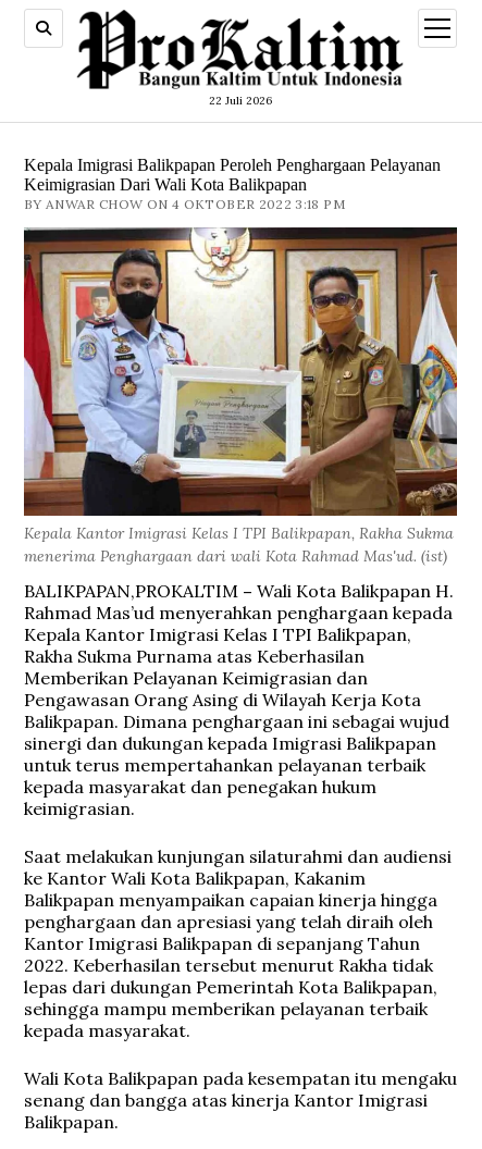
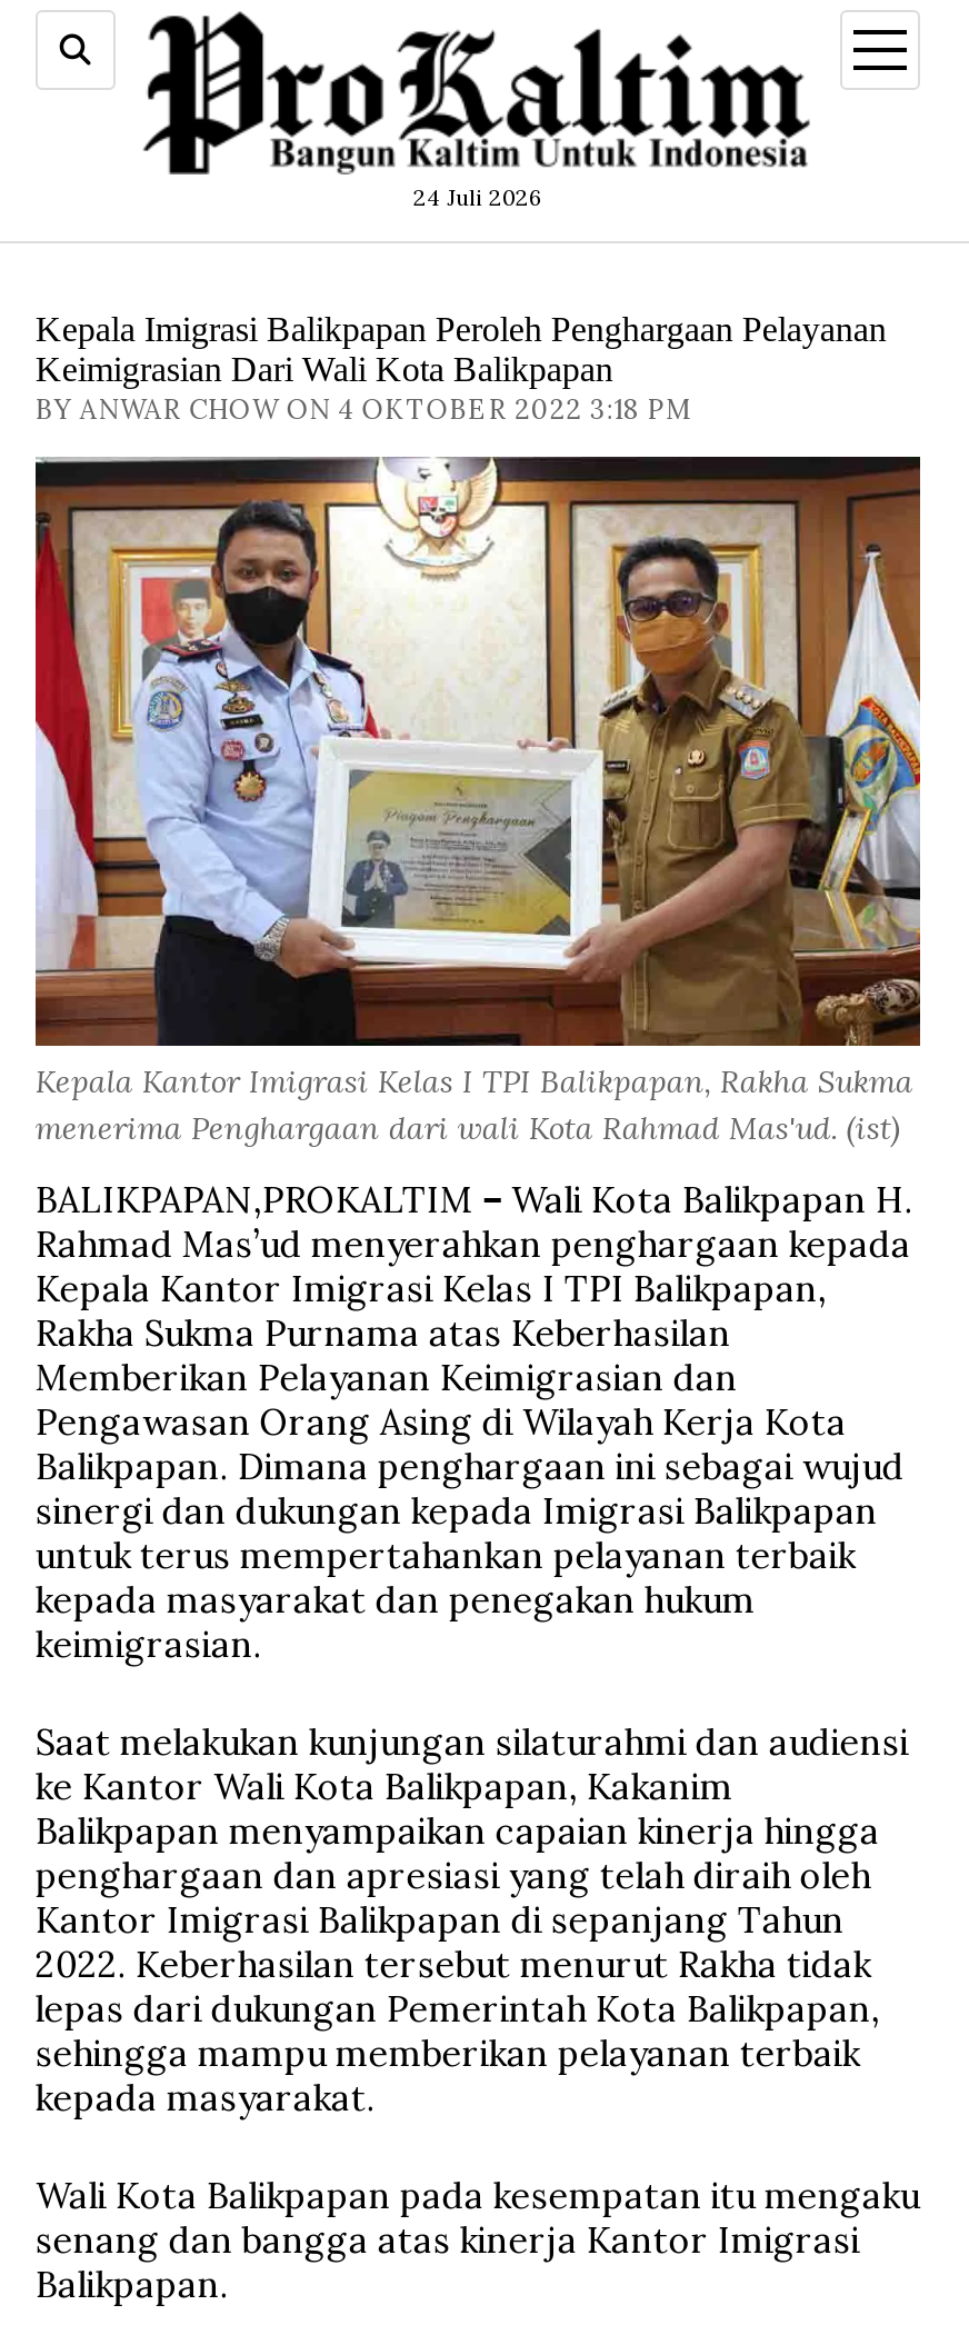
- 22 Juli 2026
+ 24 Juli 2026
